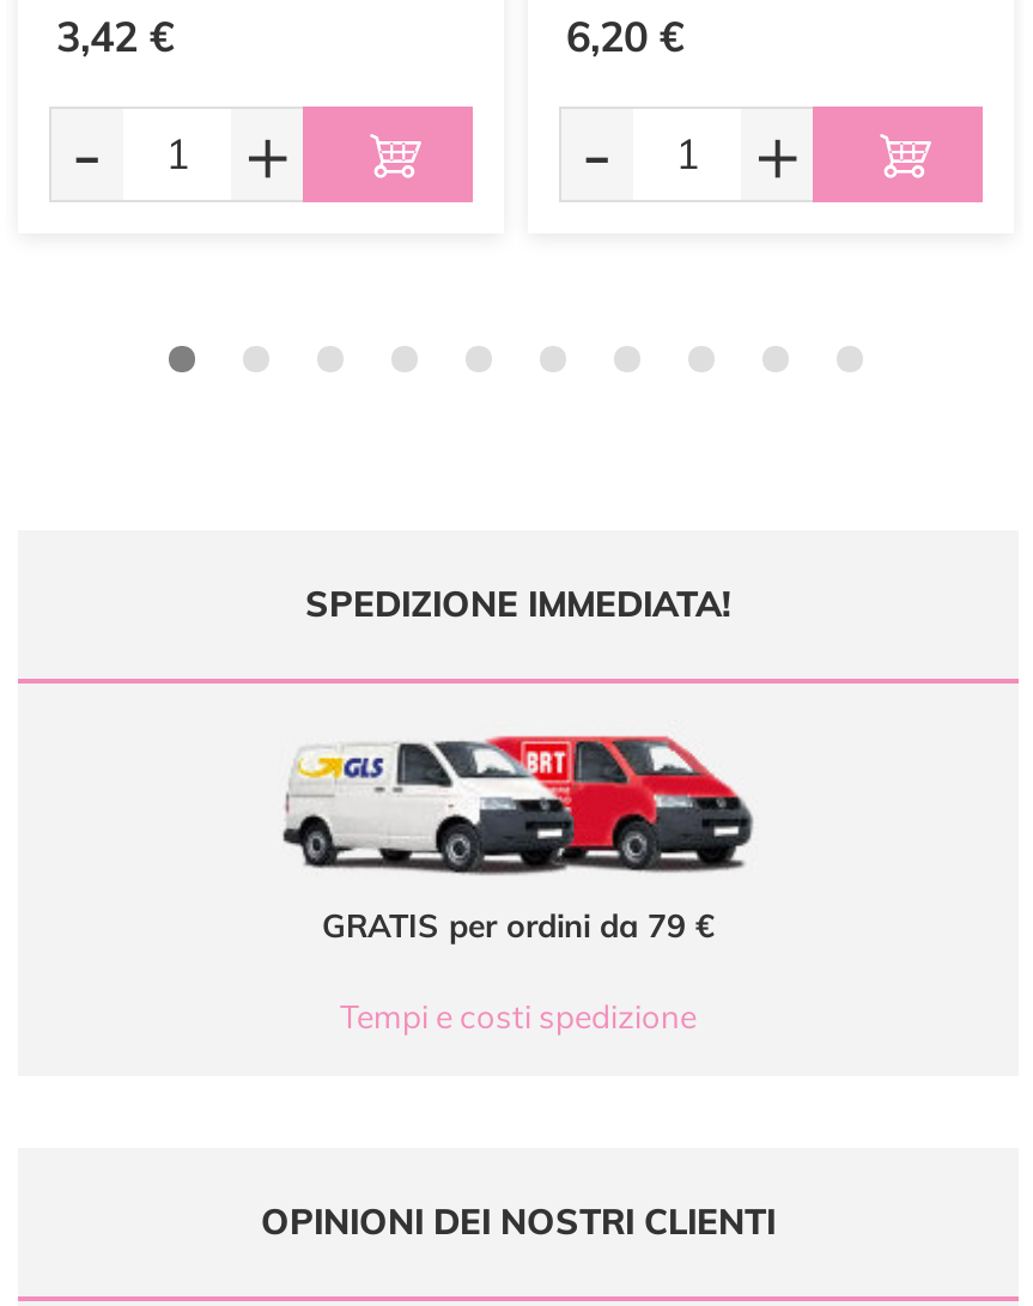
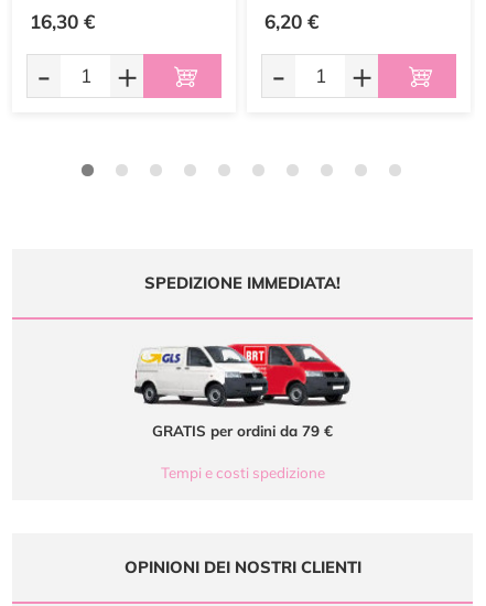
- 3,42 €
+ 16,30 €
